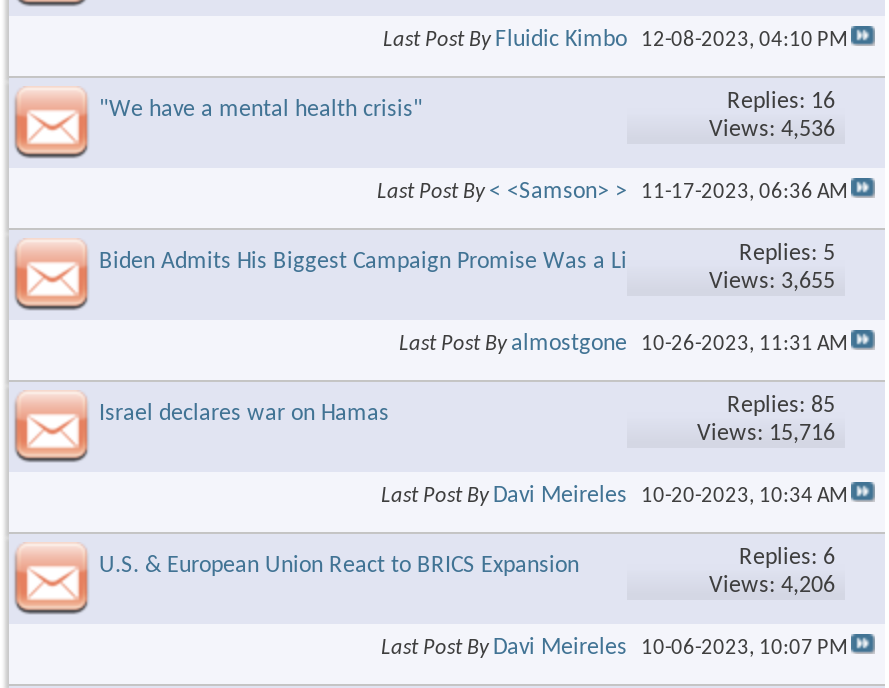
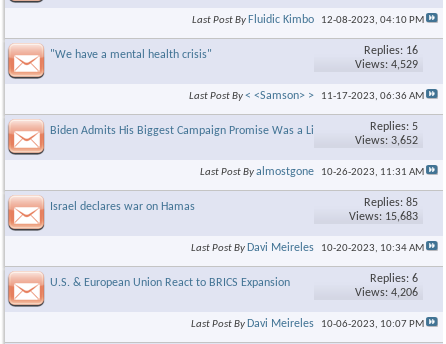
- Views: 4,536
+ Views: 4,529

- Views: 3,655
+ Views: 3,652

- Views: 15,716
+ Views: 15,683
